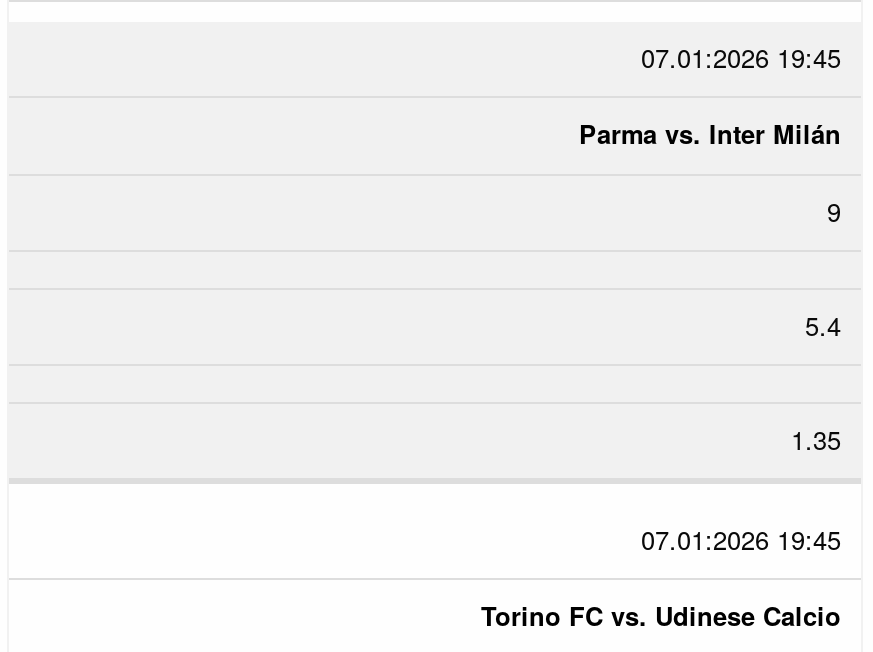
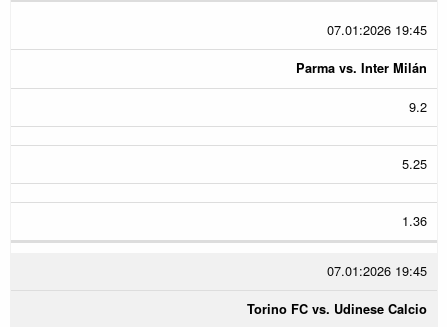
- 9
+ 9.2

- 5.4
+ 5.25

- 1.35
+ 1.36
